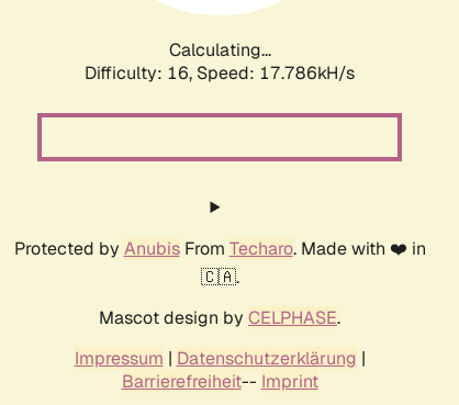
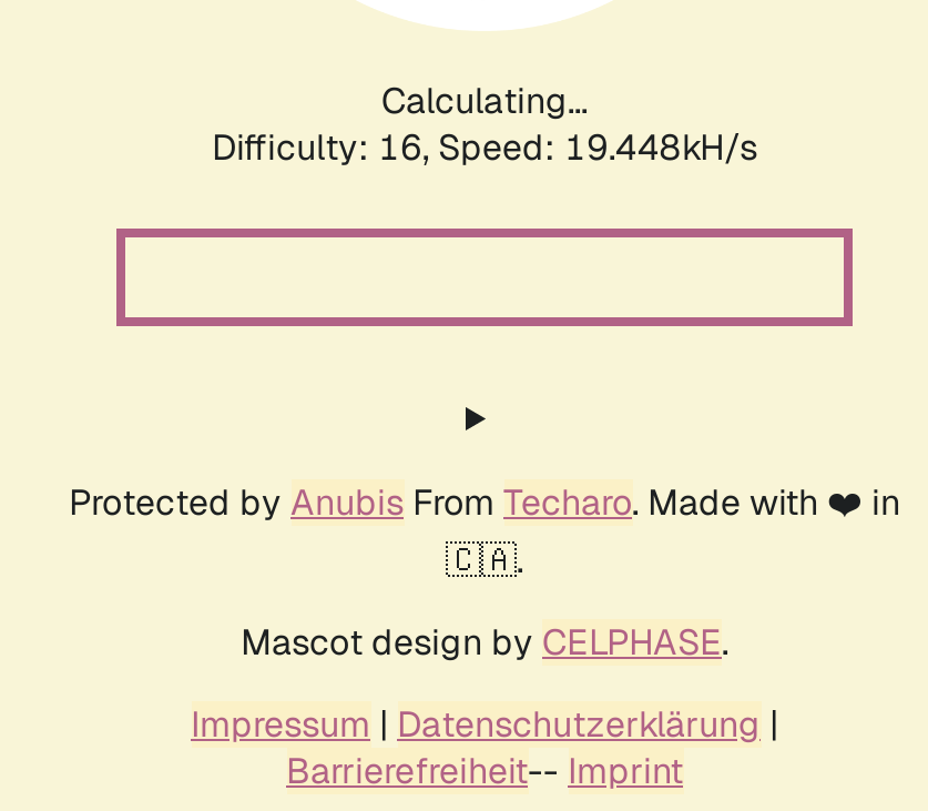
- Difficulty: 16, Speed: 17.786kH/s
+ Difficulty: 16, Speed: 19.448kH/s
